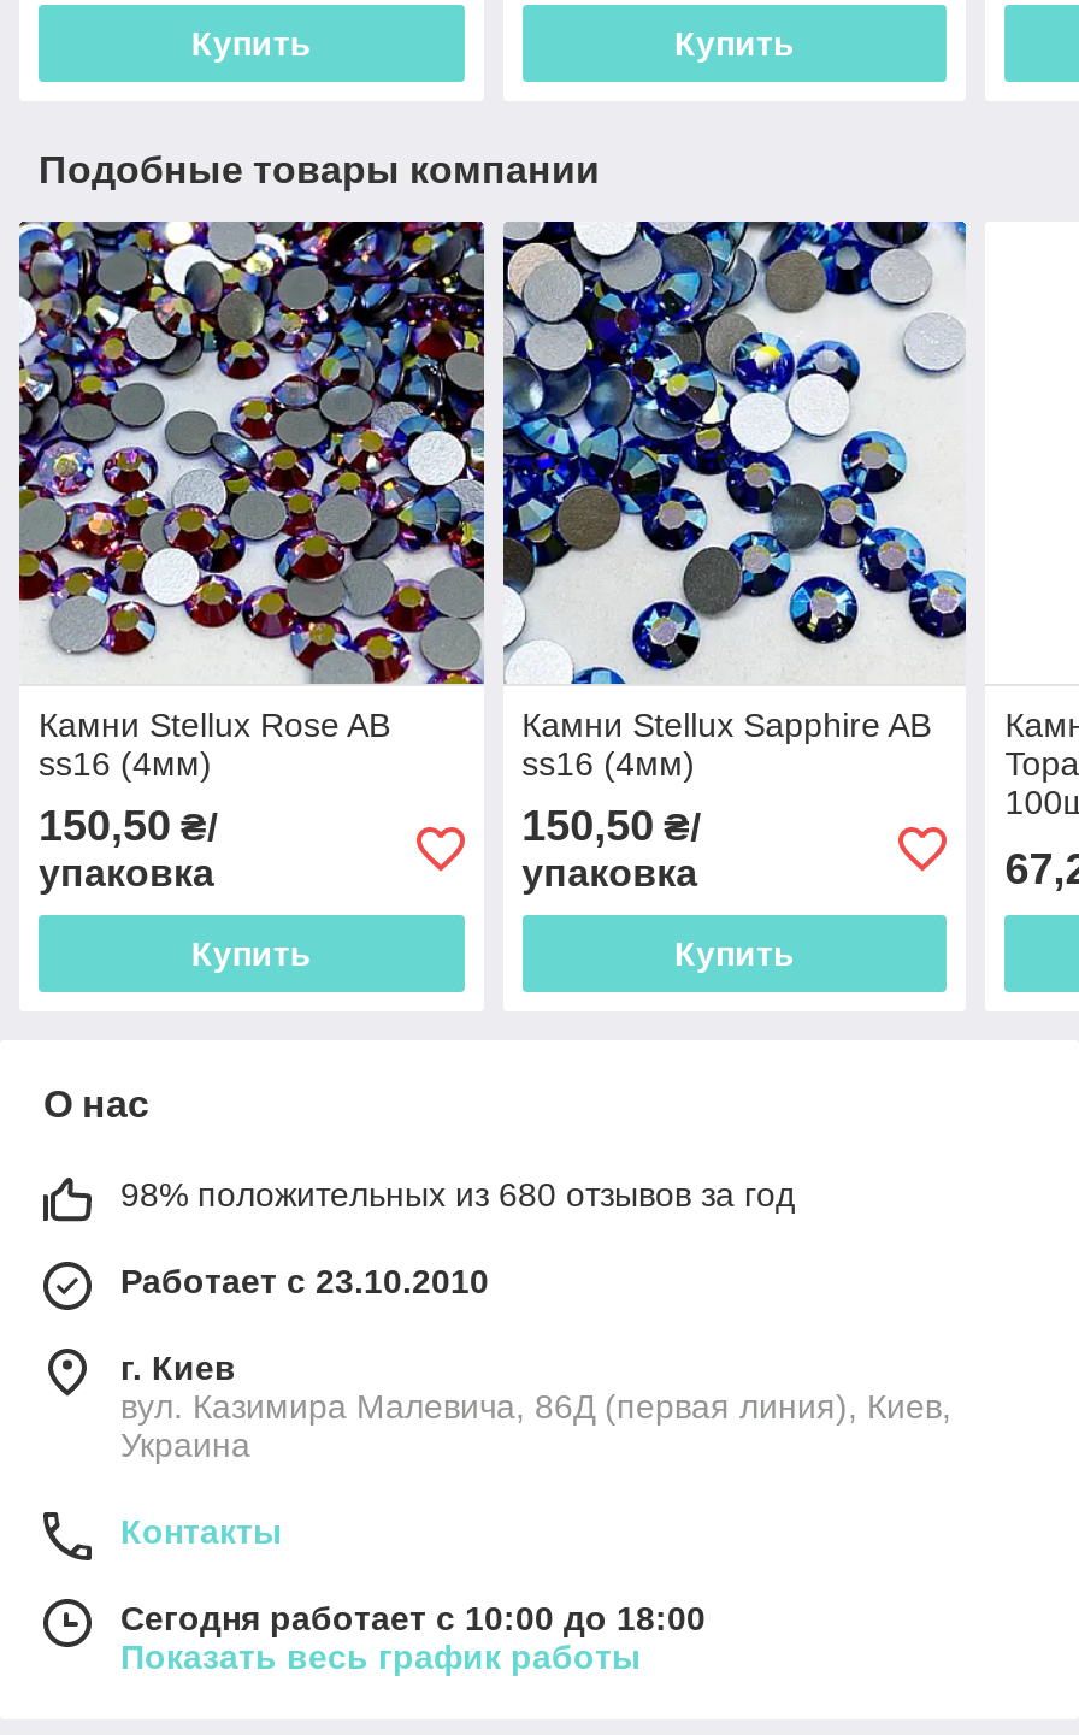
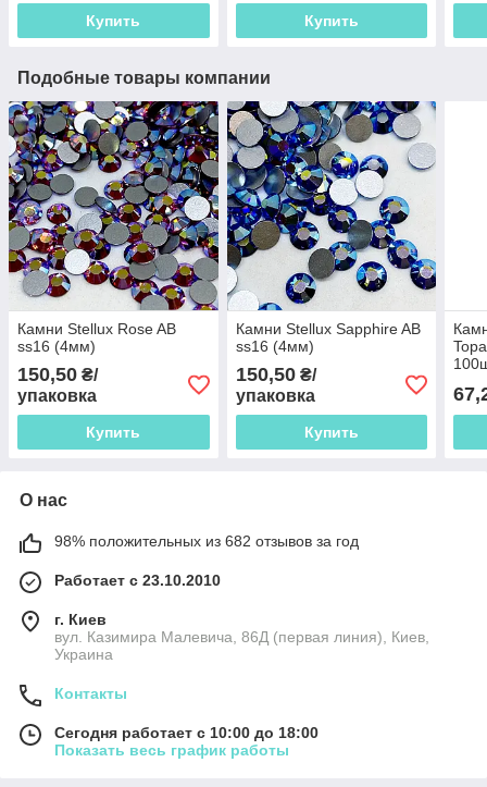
- 98% положительных из 680 отзывов за год
+ 98% положительных из 682 отзывов за год
